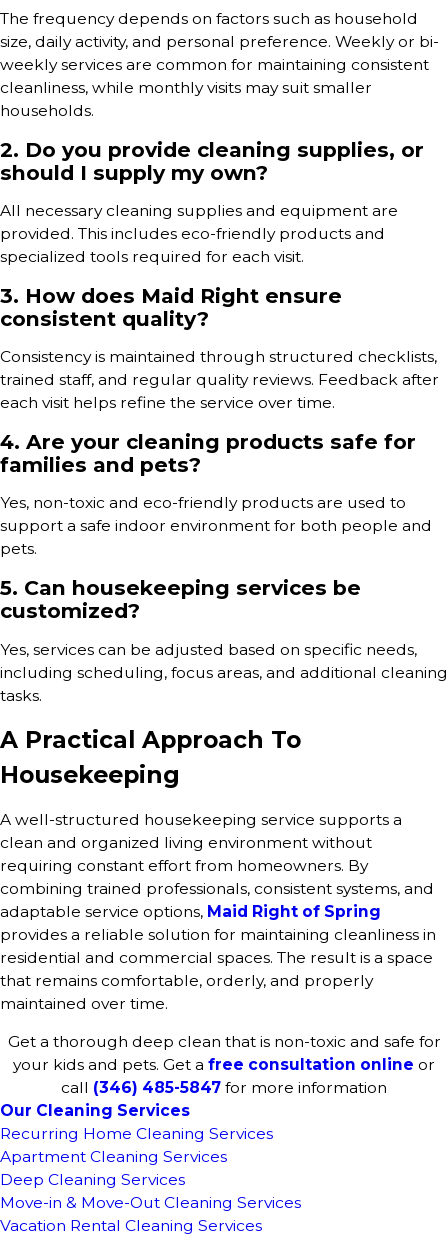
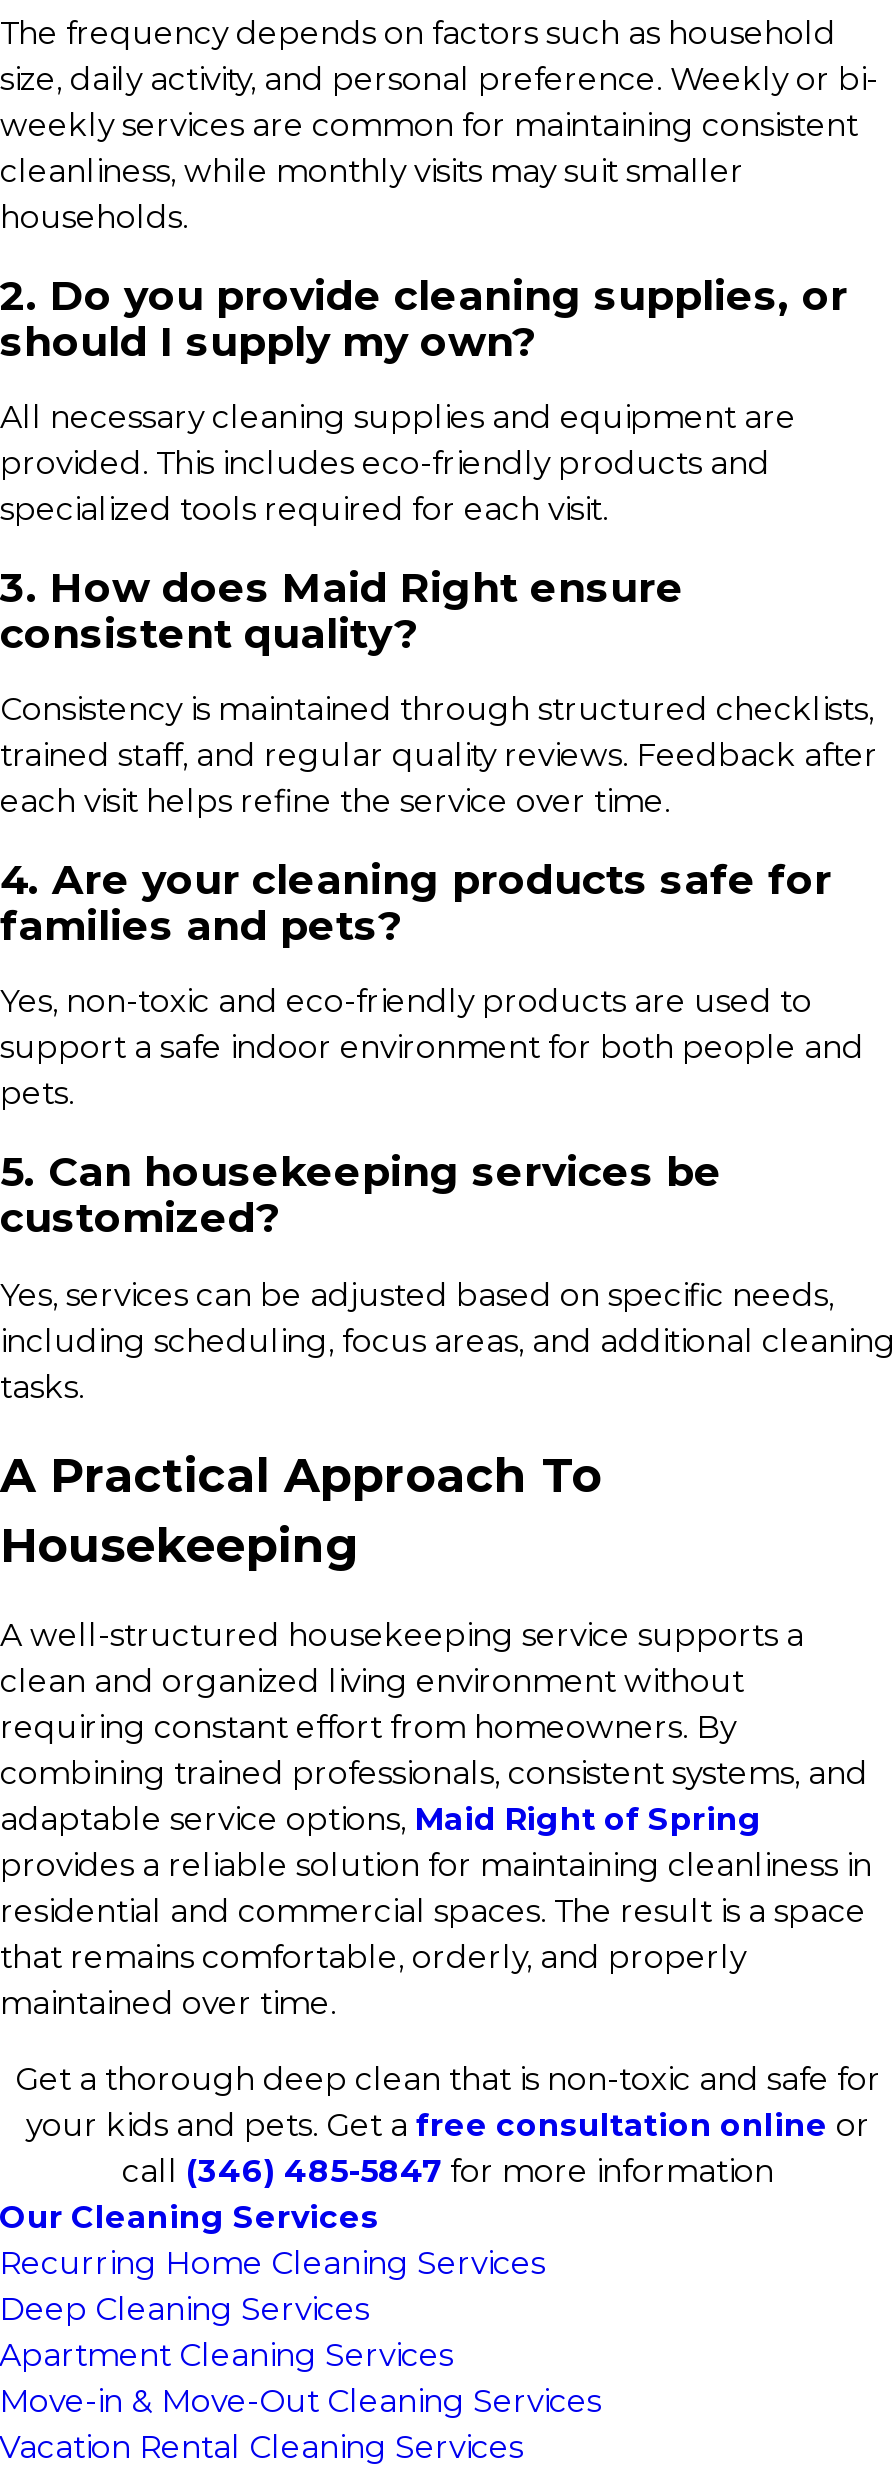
moved down: Apartment Cleaning Services

moved up: Deep Cleaning Services
